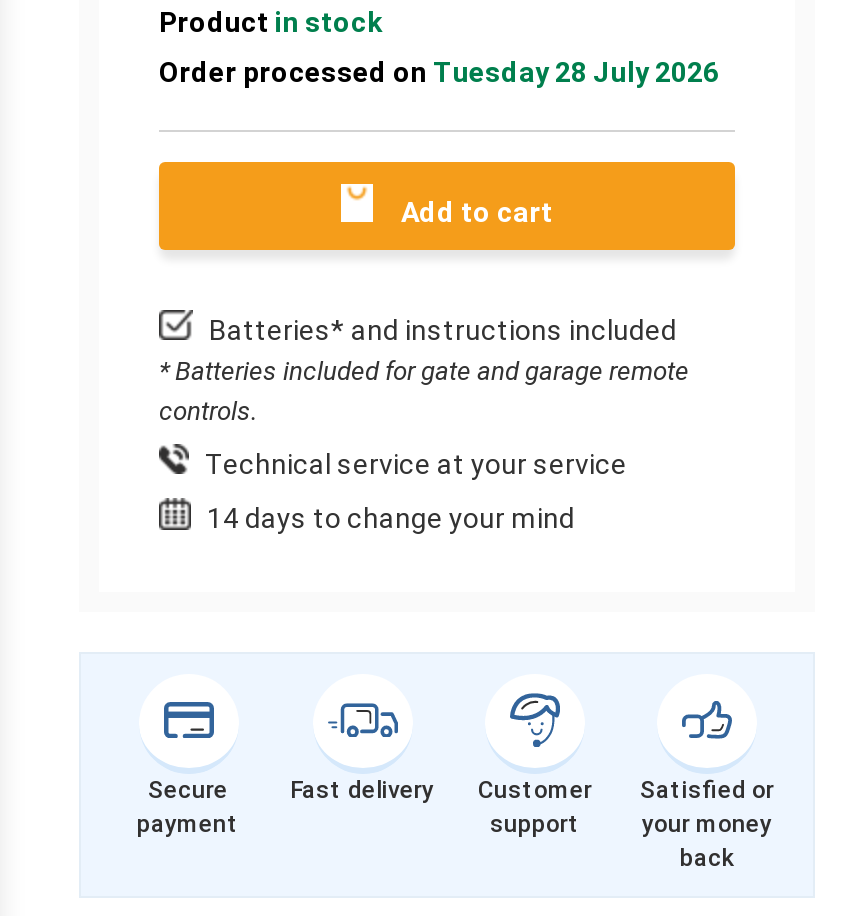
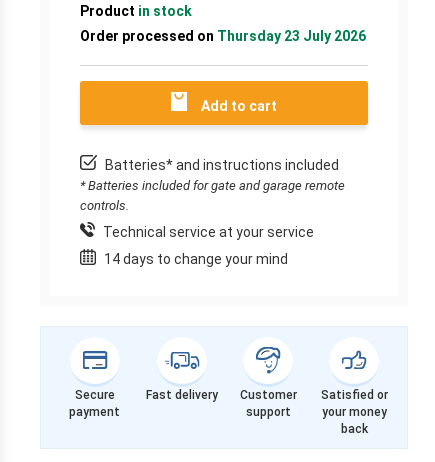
- Order processed on Tuesday 28 July 2026
+ Order processed on Thursday 23 July 2026
